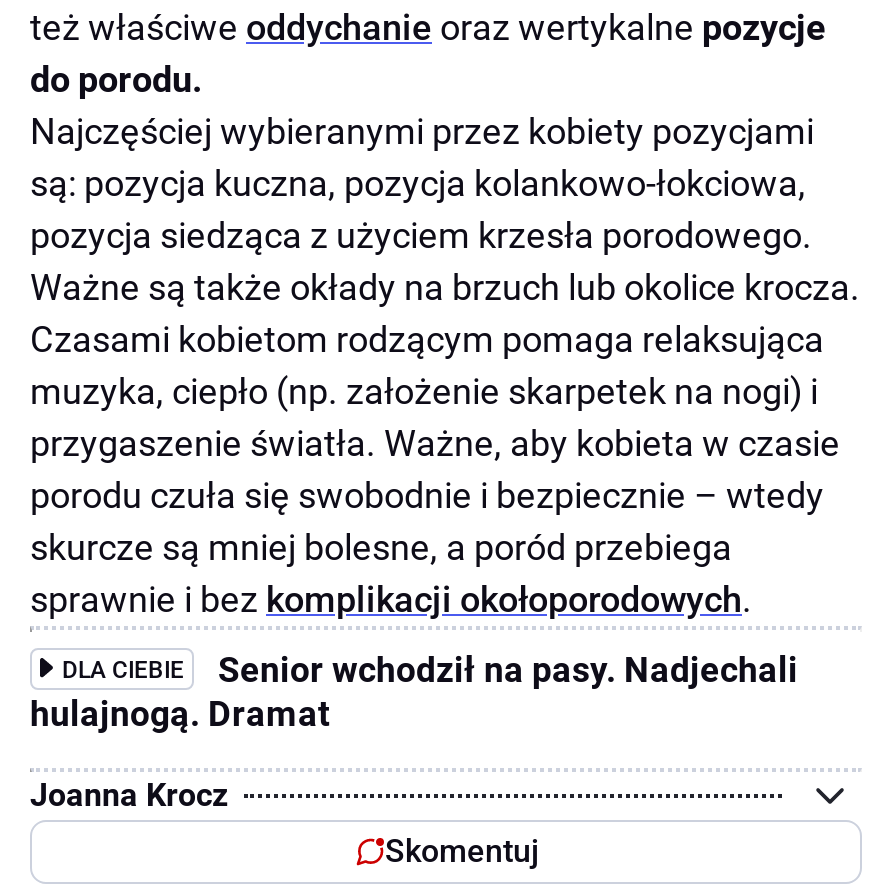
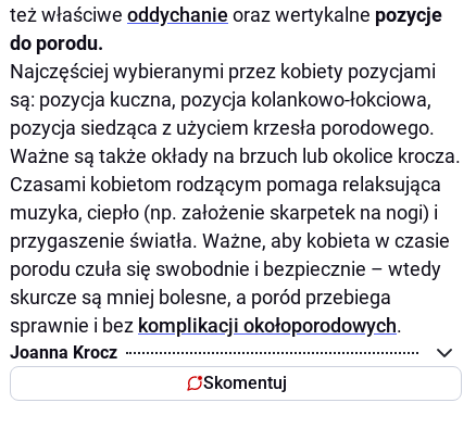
- DLA CIEBIE
- Senior wchodził na pasy. Nadjechali
- hulajnogą. Dramat
